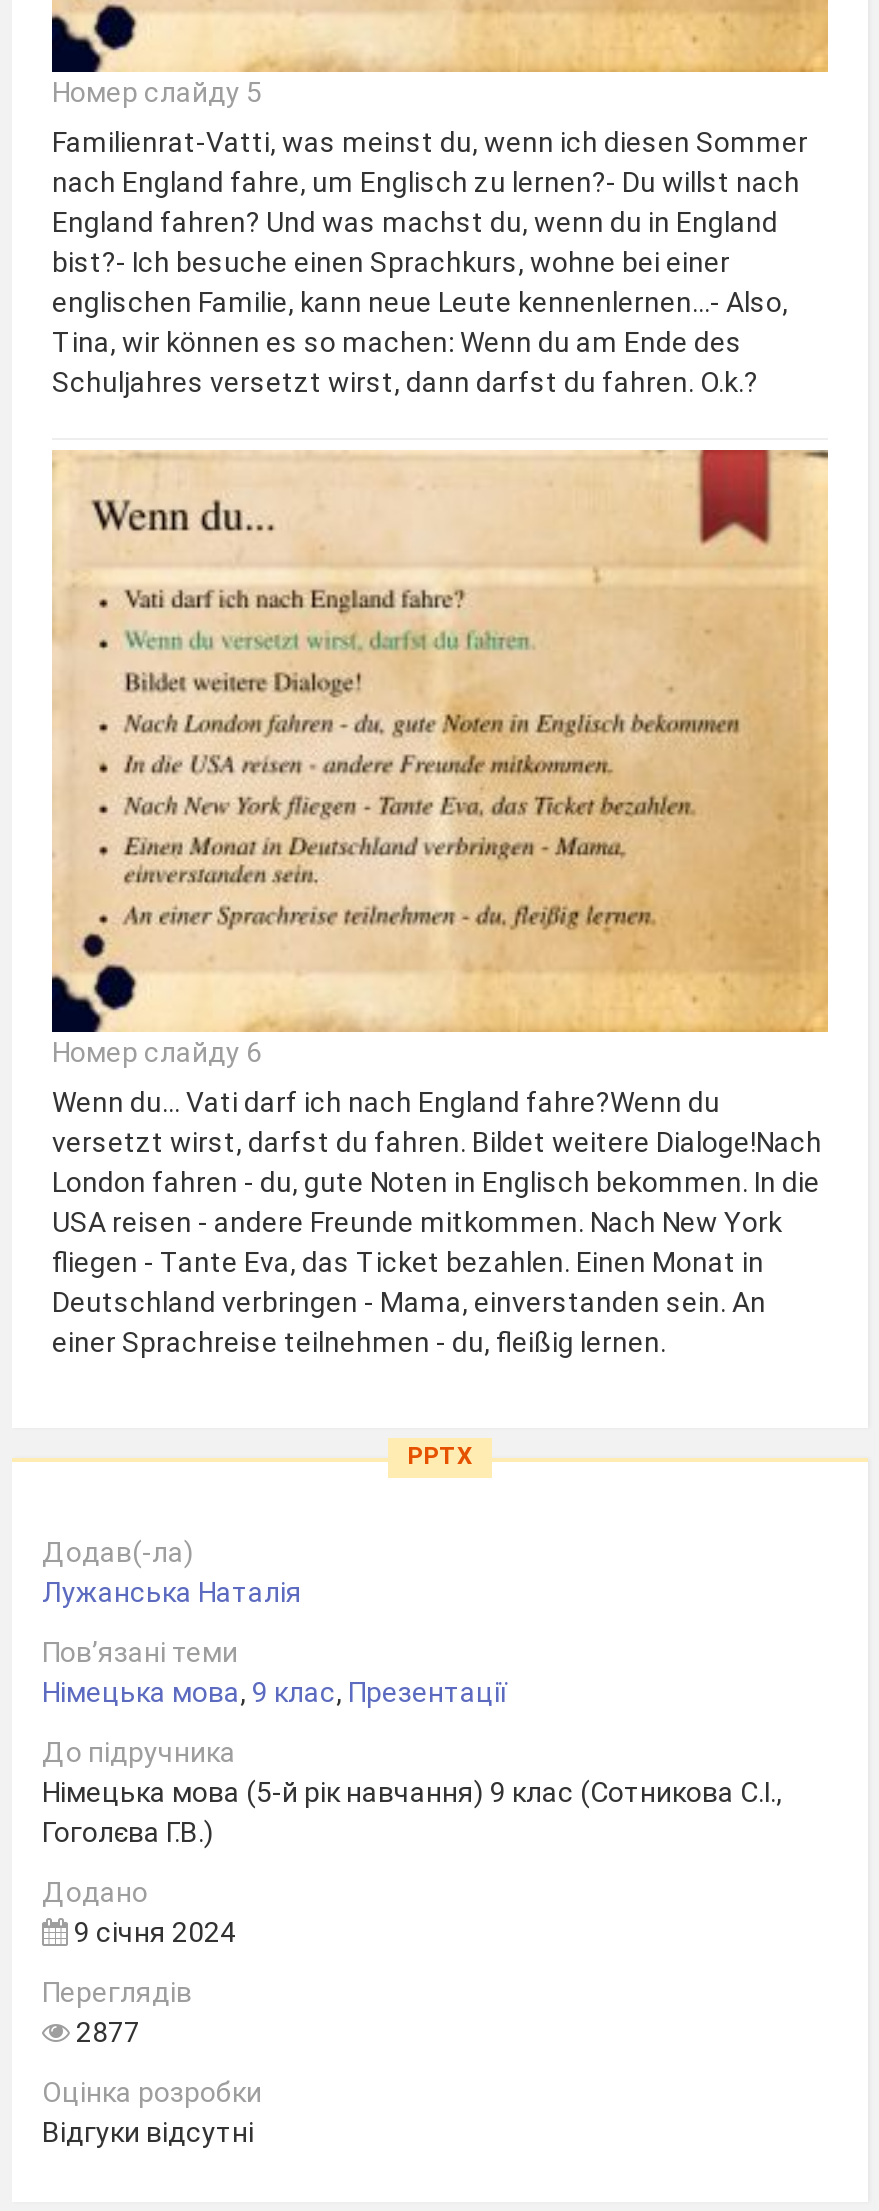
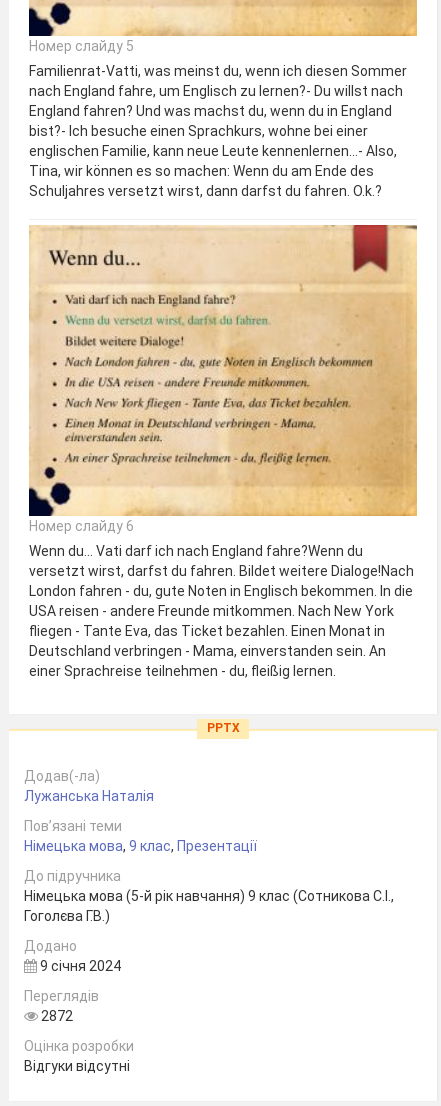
- 2877
+ 2872
